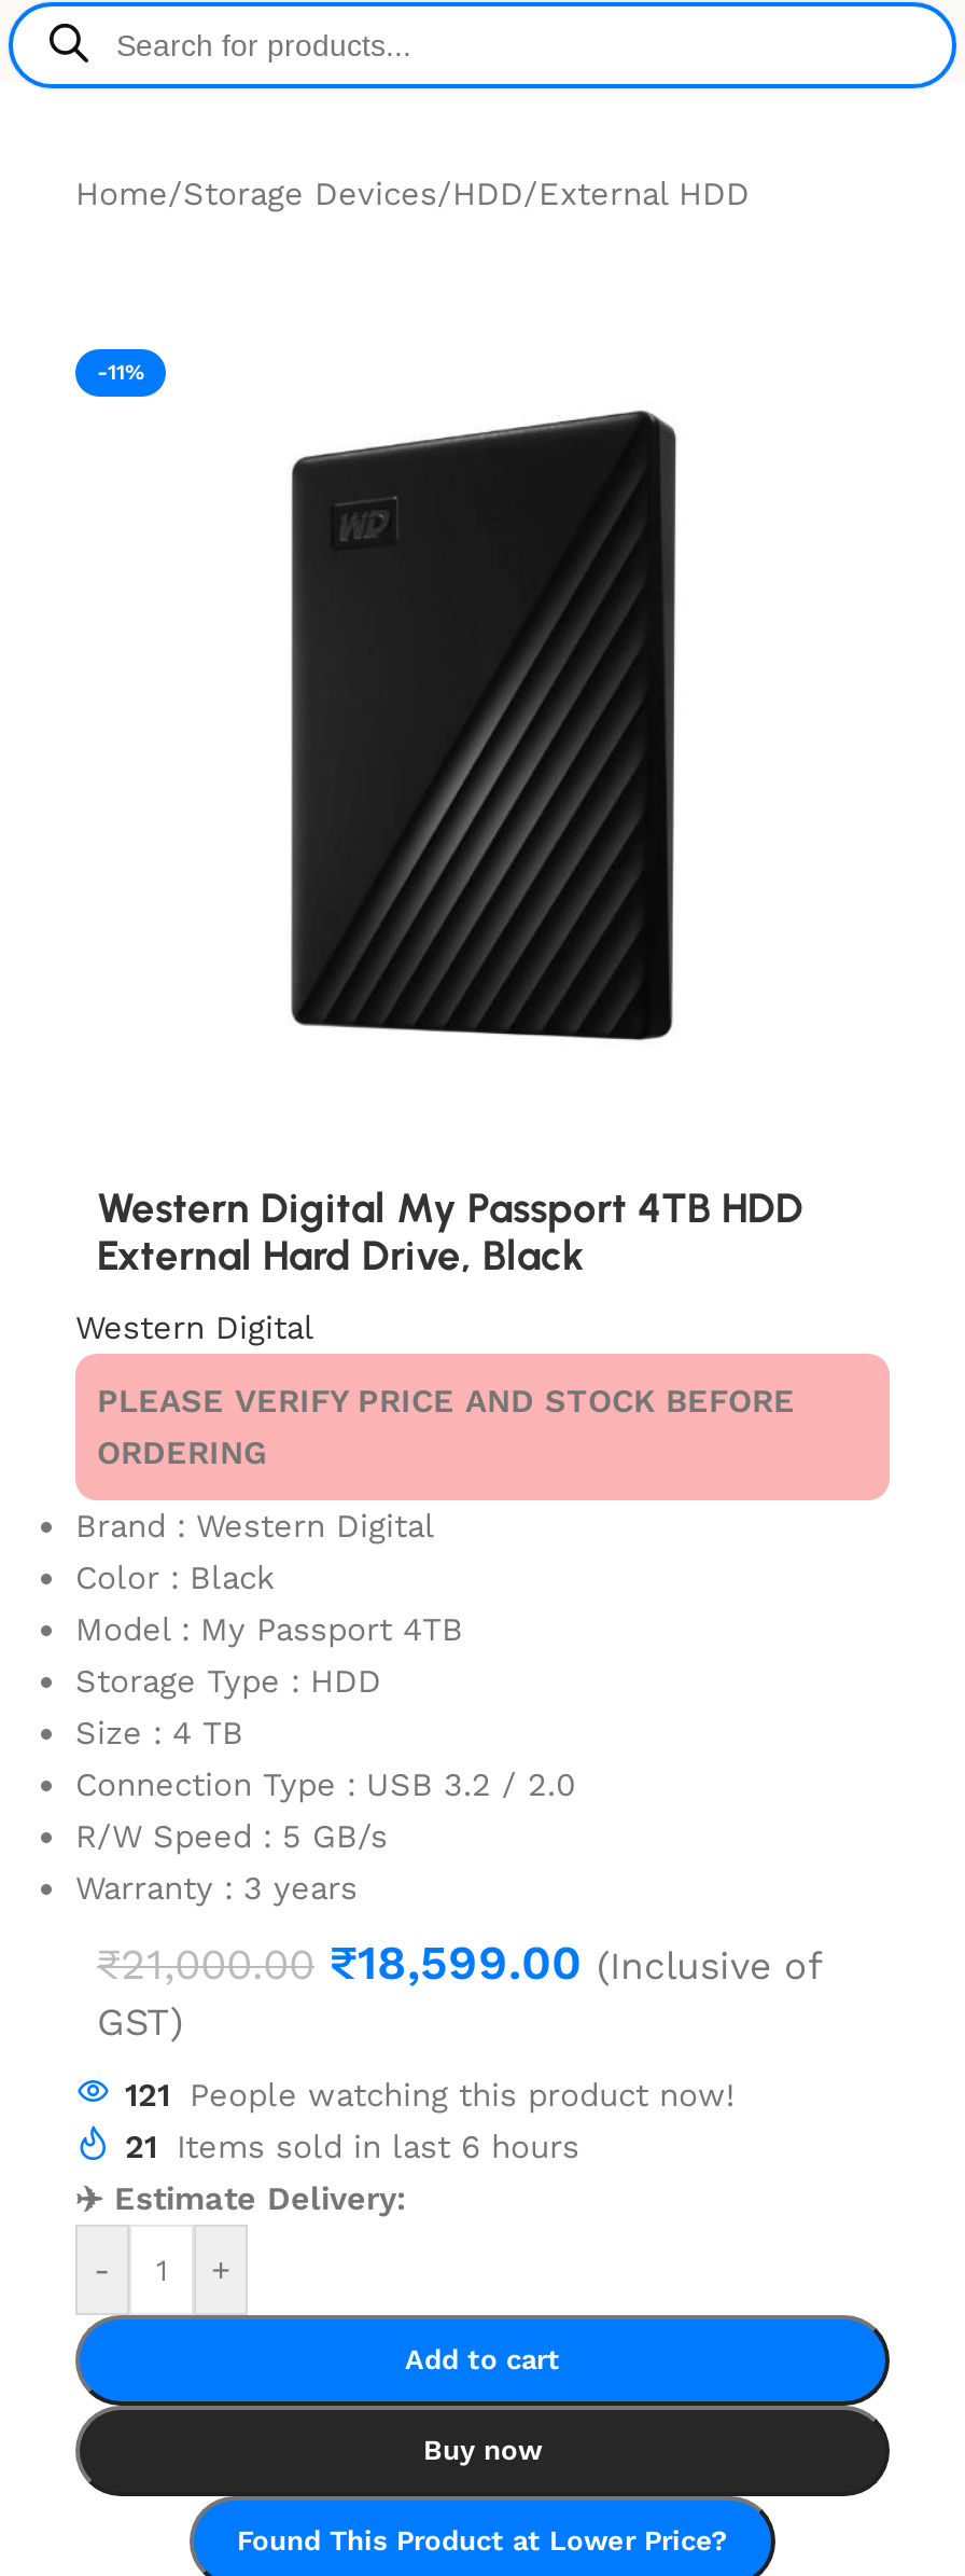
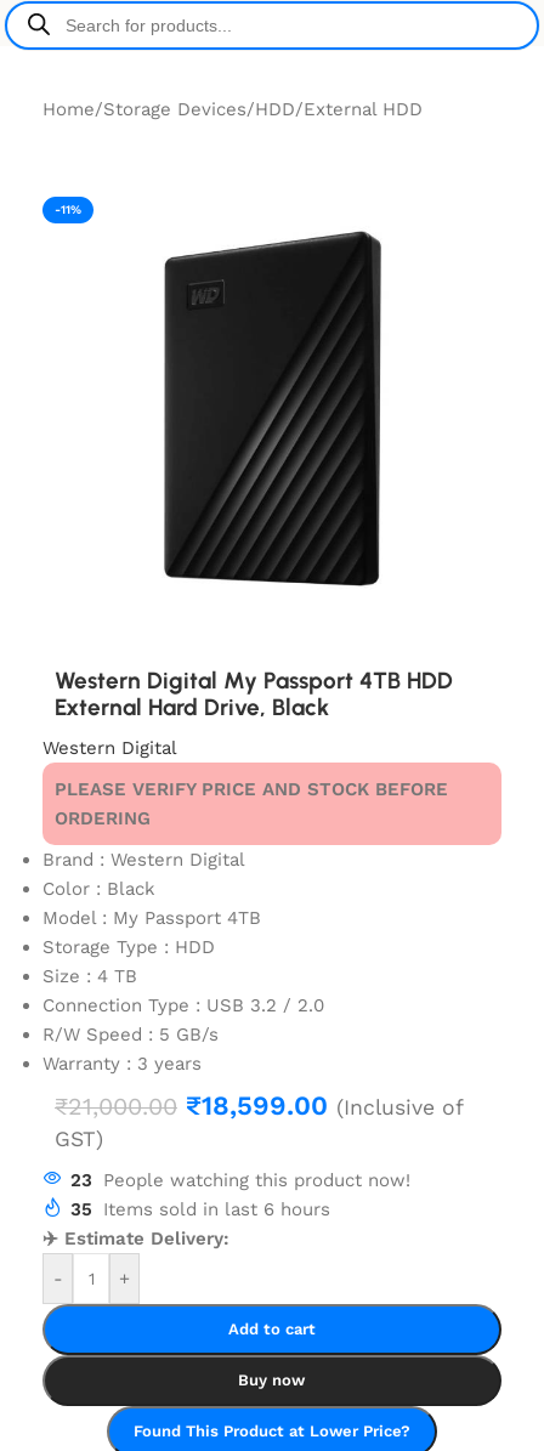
- 121 People watching this product now!
+ 23 People watching this product now!

- 21 Items sold in last 6 hours
+ 35 Items sold in last 6 hours
